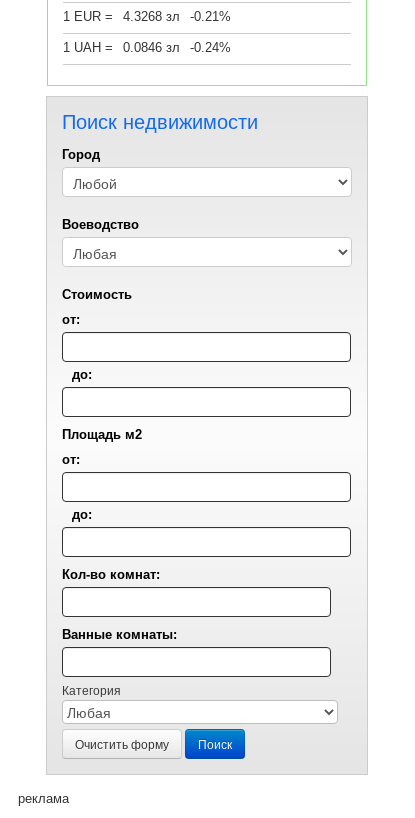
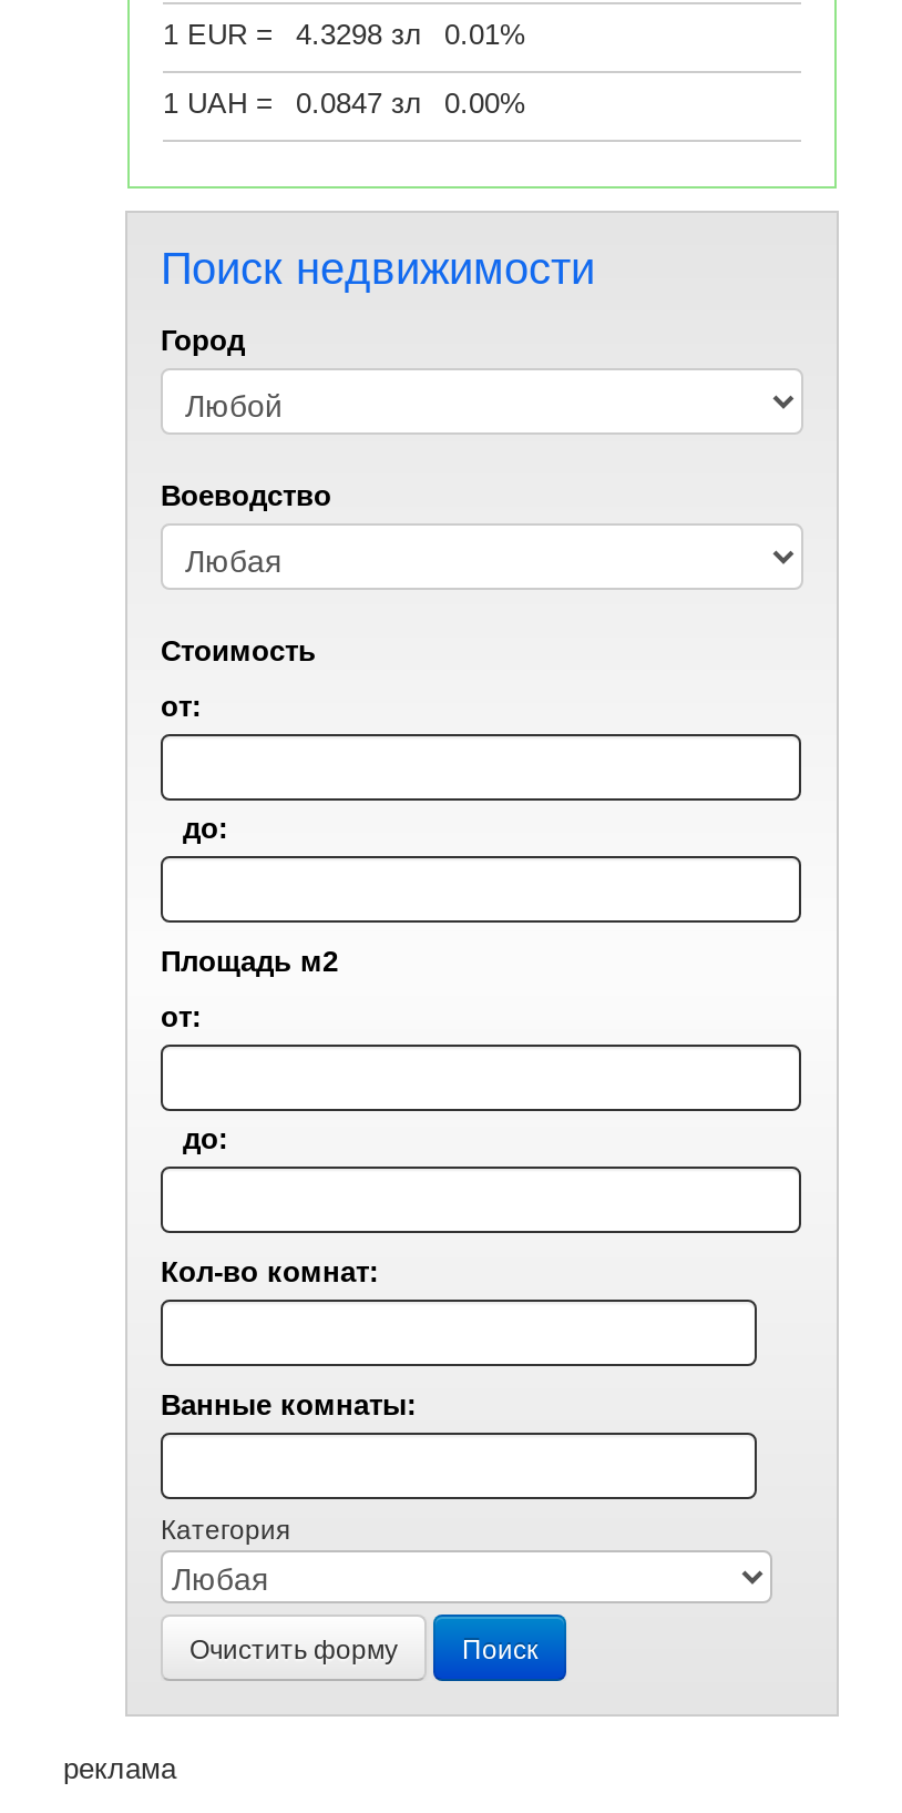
- 4.3268 зл
+ 4.3298 зл

- -0.21%
+ 0.01%

- 0.0846 зл
+ 0.0847 зл

- -0.24%
+ 0.00%
